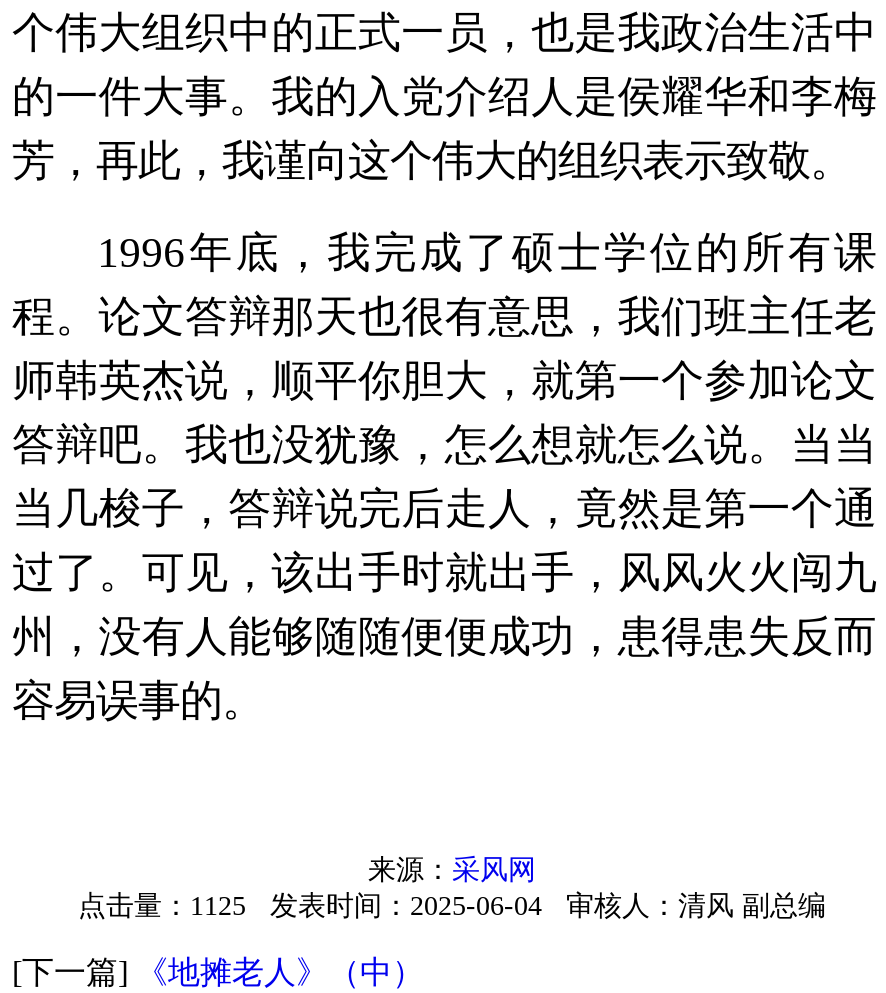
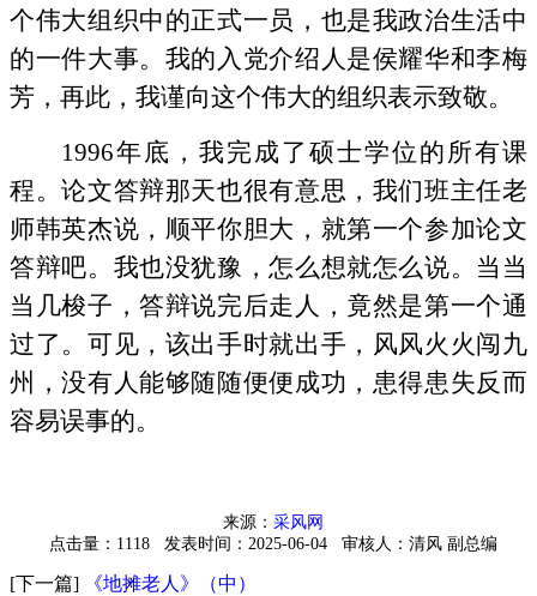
- 点击量：1125 发表时间：2025-06-04审核人：清风 副总编
+ 点击量：1118 发表时间：2025-06-04审核人：清风 副总编
